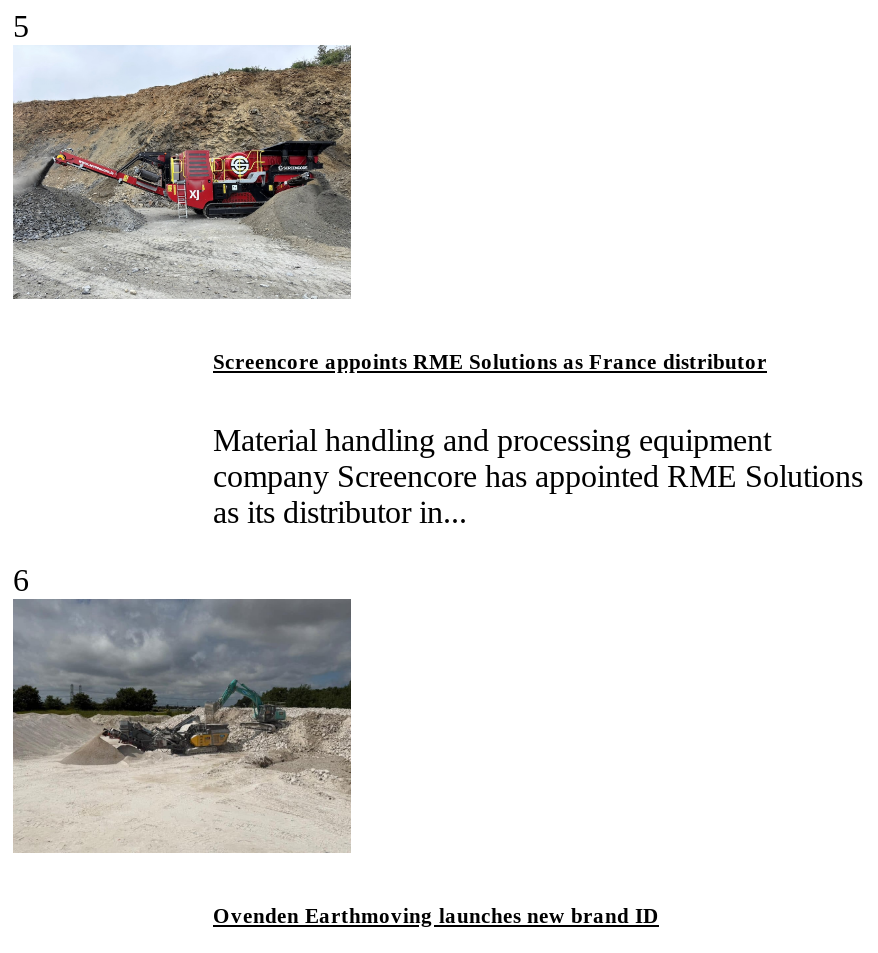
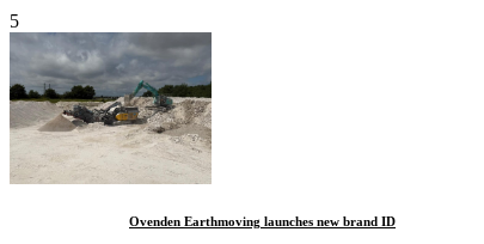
- [image]
- Screencore appoints RME Solutions as France distributor
- Material handling and processing equipment
- company Screencore has appointed RME Solutions
- as its distributor in...
- 6
